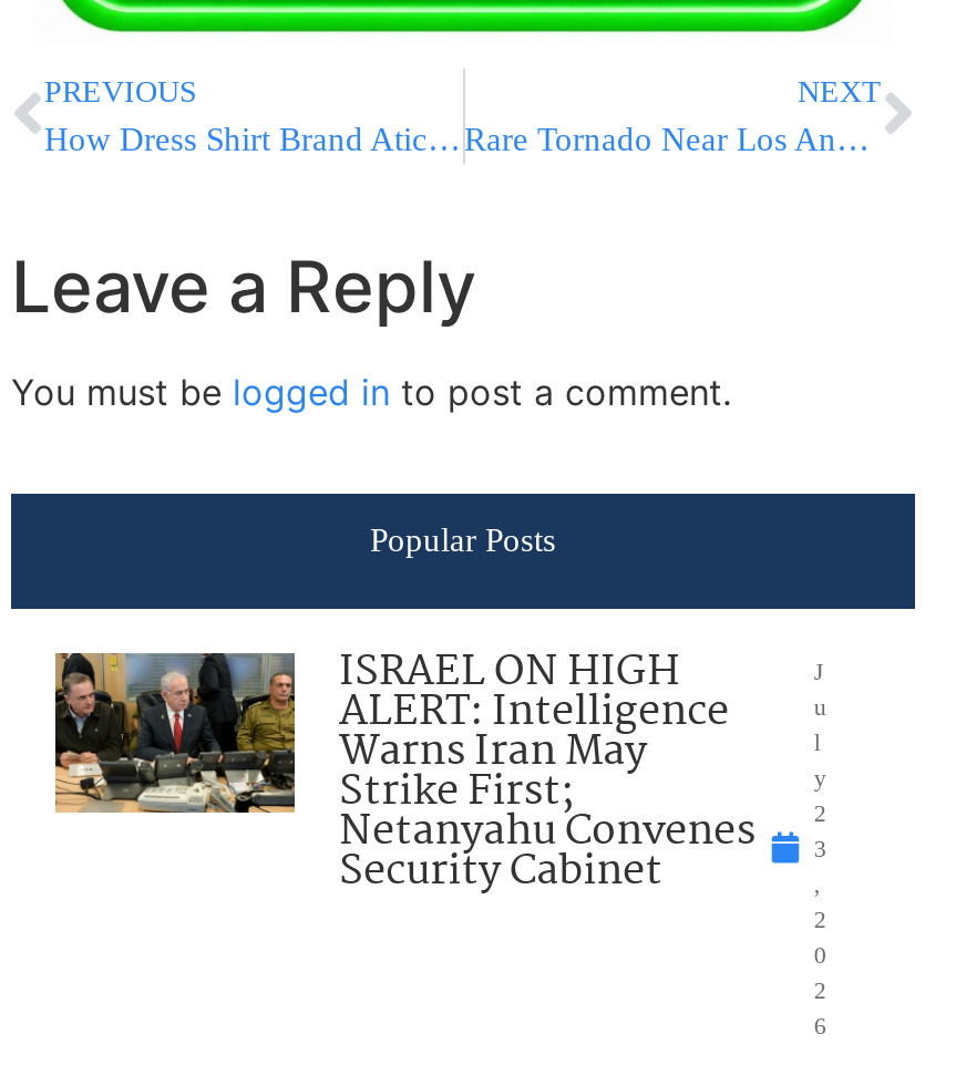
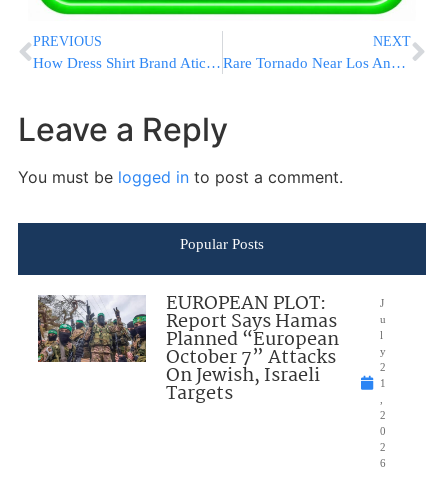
- [image]
- ISRAEL ON HIGH
- ALERT: Intelligence
- Warns Iran May
- Strike First;
- Netanyahu Convenes
- Security Cabinet
+ [image]
+ EUROPEAN PLOT:
+ Report Says Hamas
+ Planned “European
+ October 7” Attacks
+ On Jewish, Israeli
+ Targets

- 3
+ 1
